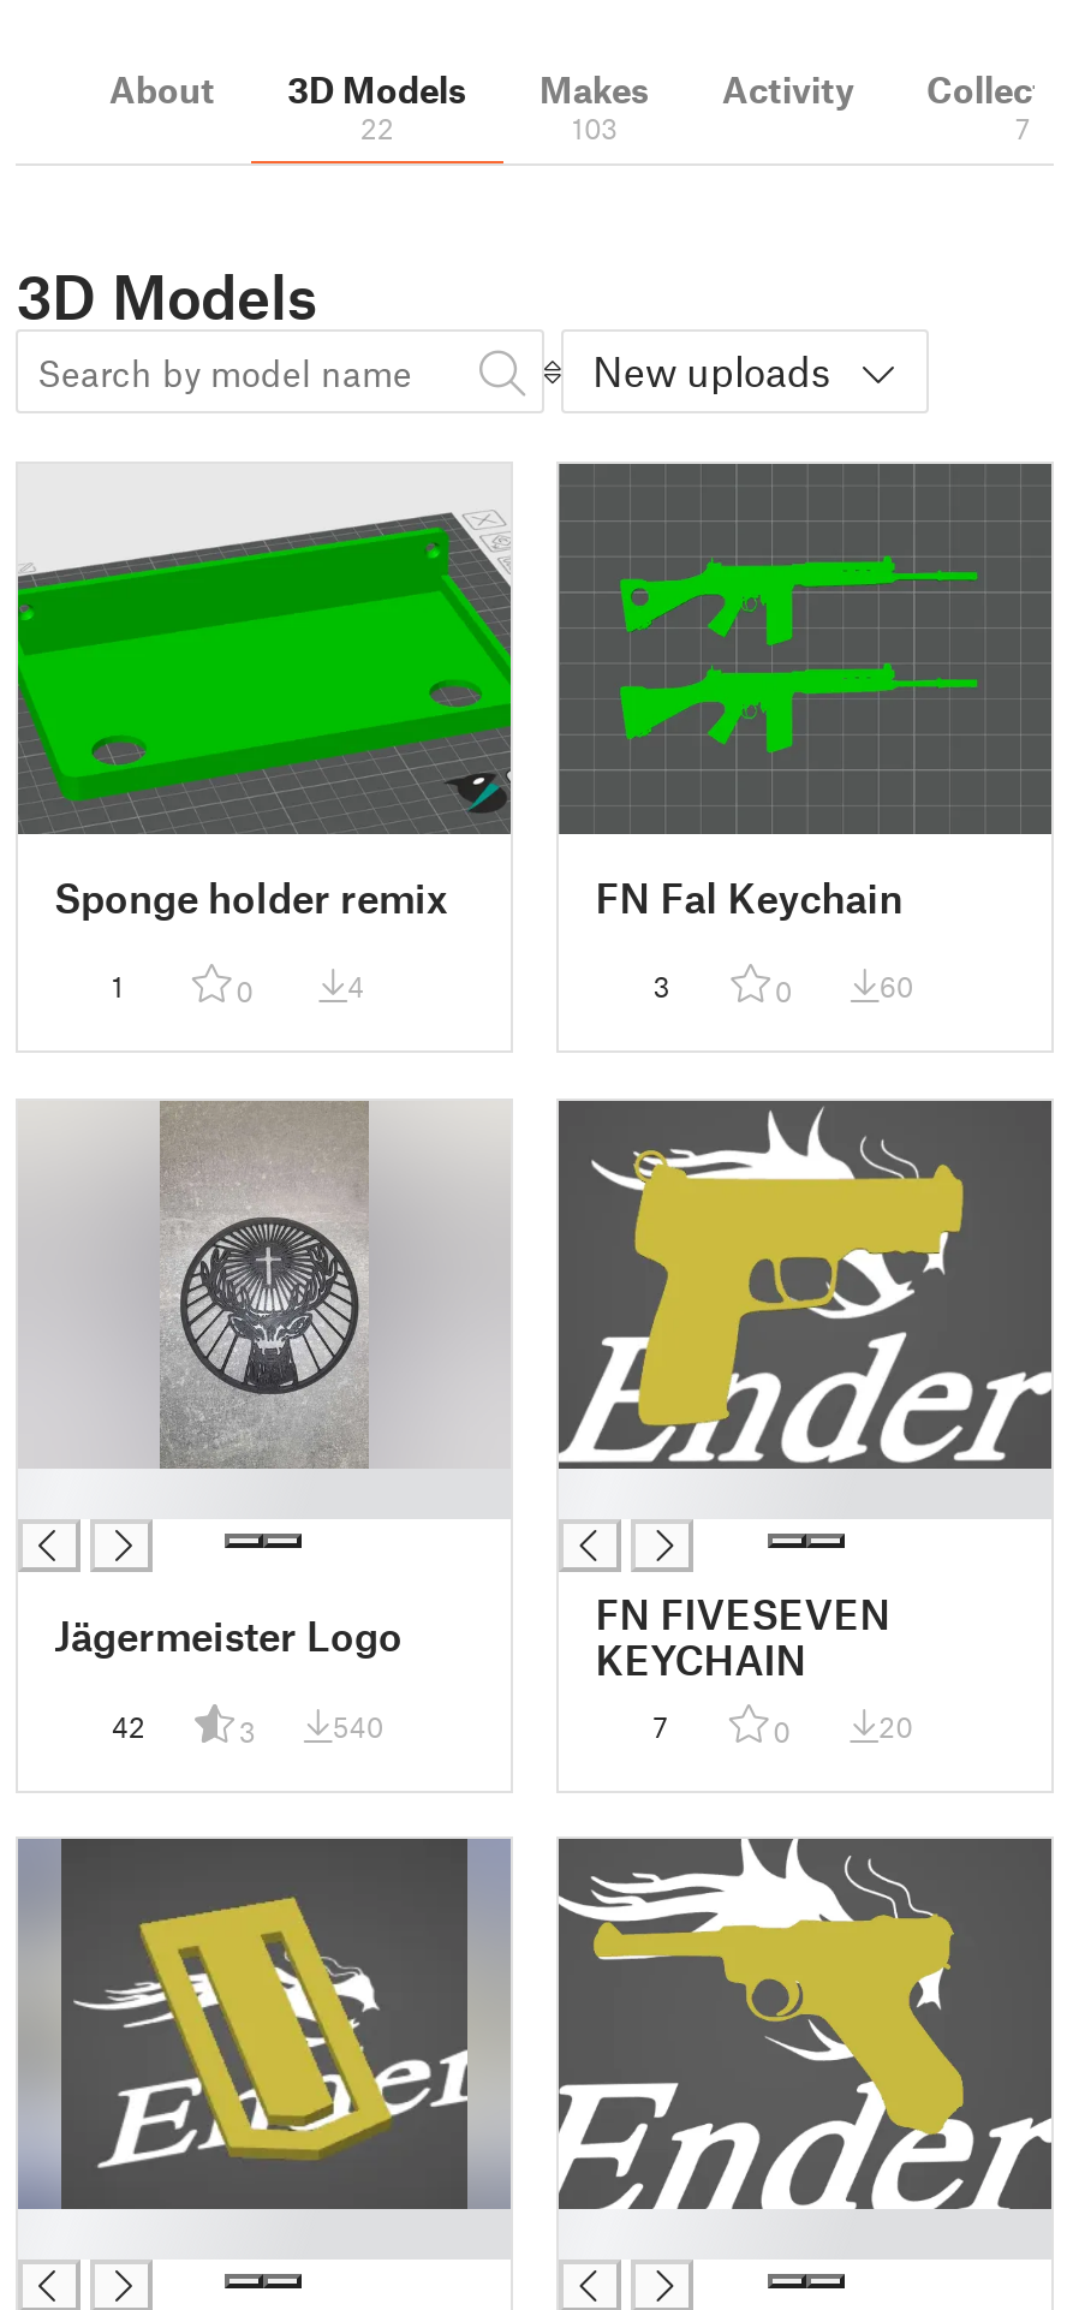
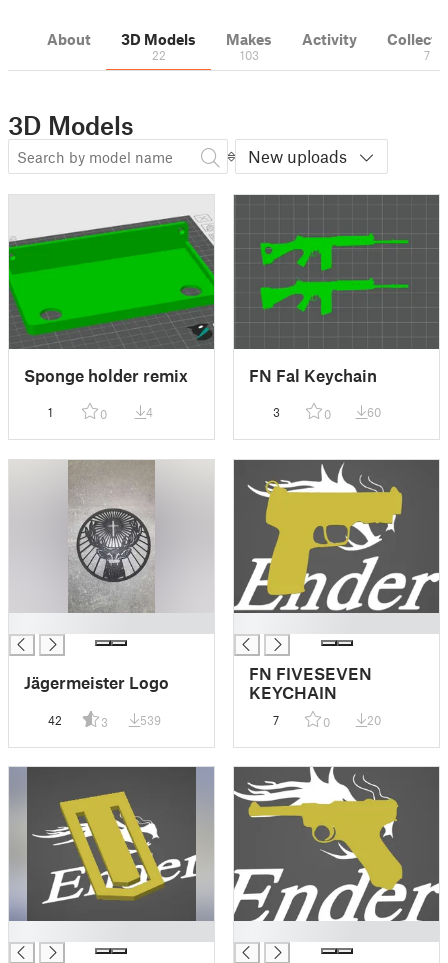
- 540
+ 539
